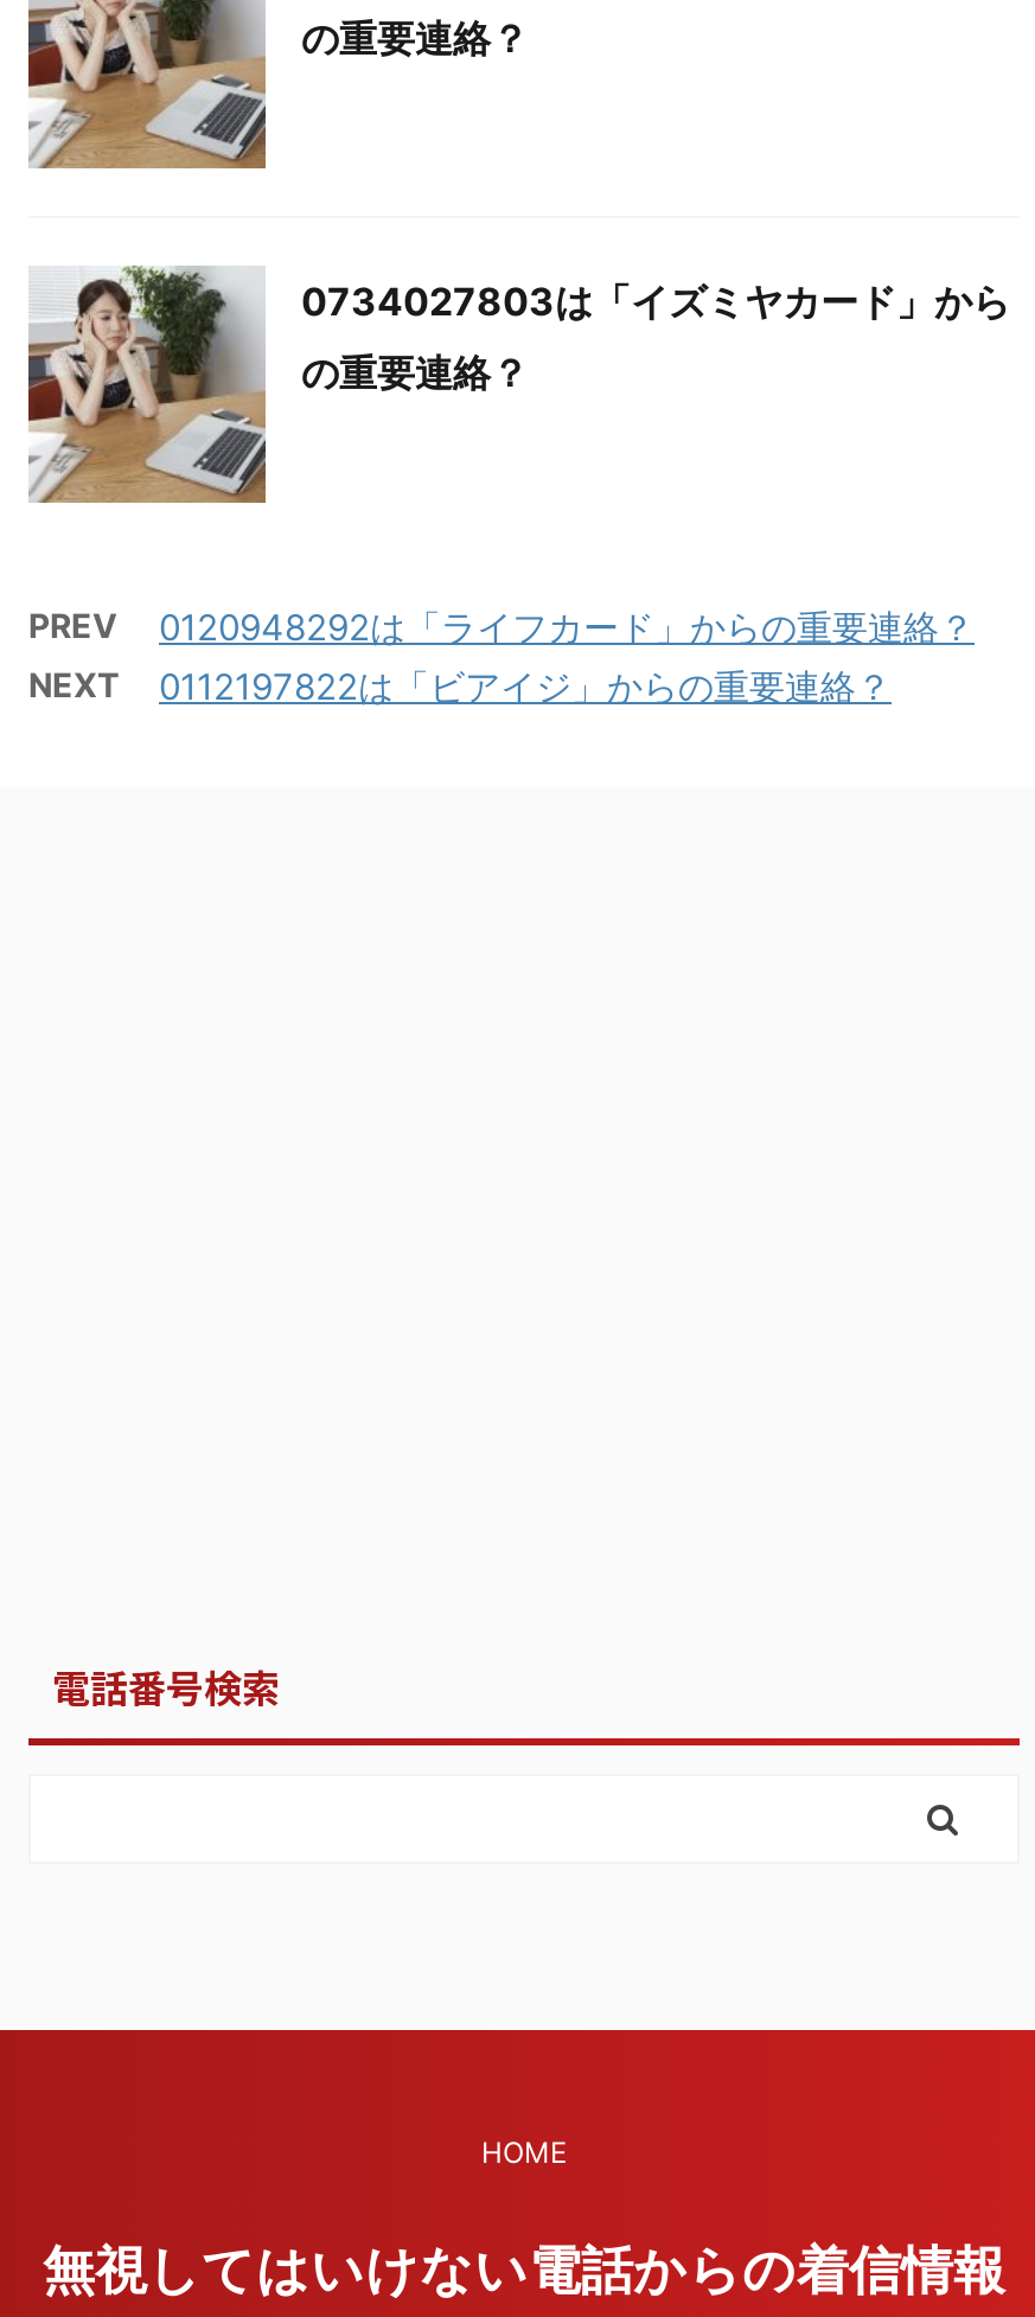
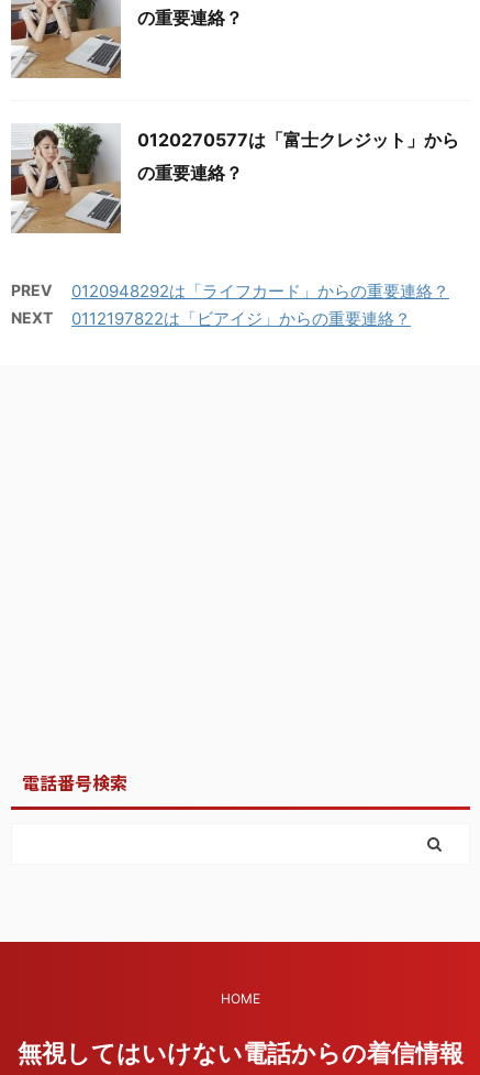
- 0734027803は「イズミヤカード」から
+ 0120270577は「富士クレジット」から
